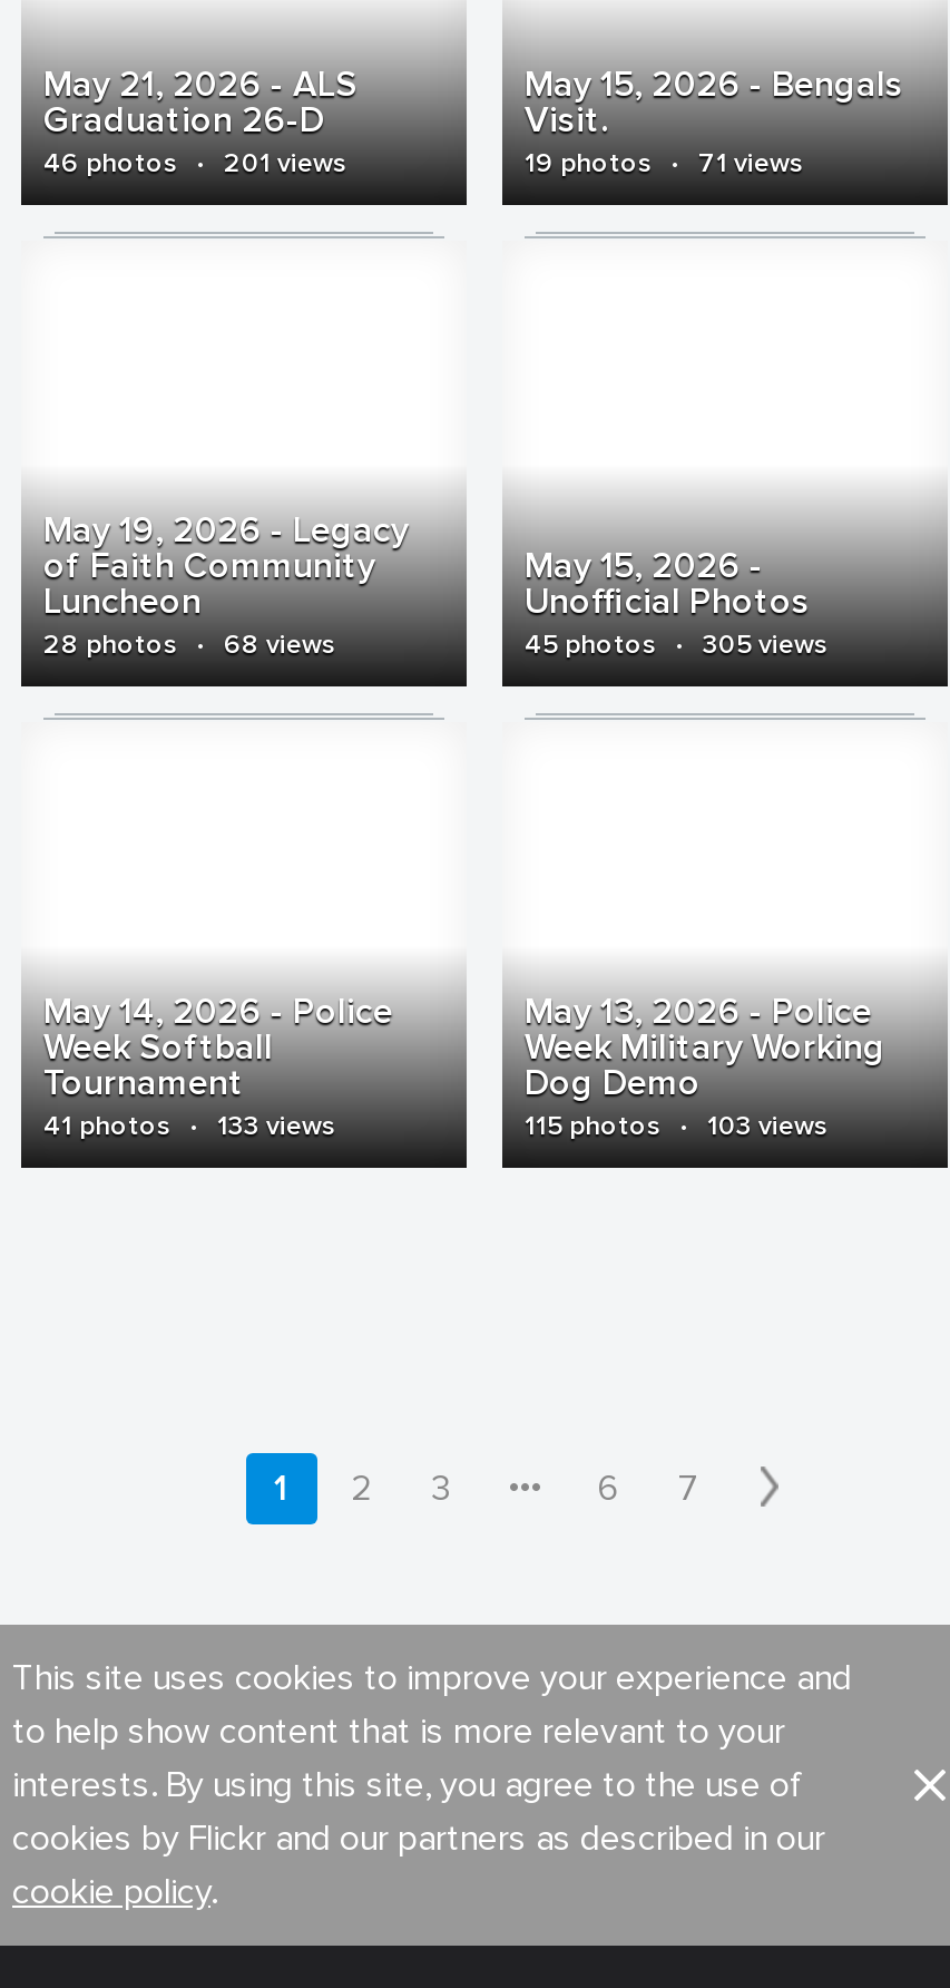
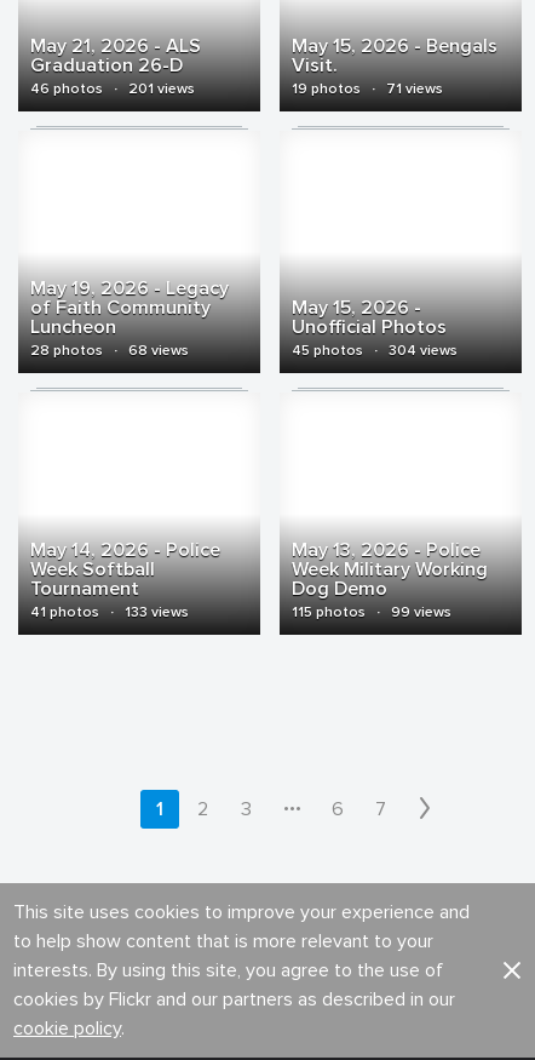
- 45 photos · 305 views
+ 45 photos · 304 views

- 115 photos · 103 views
+ 115 photos · 99 views
